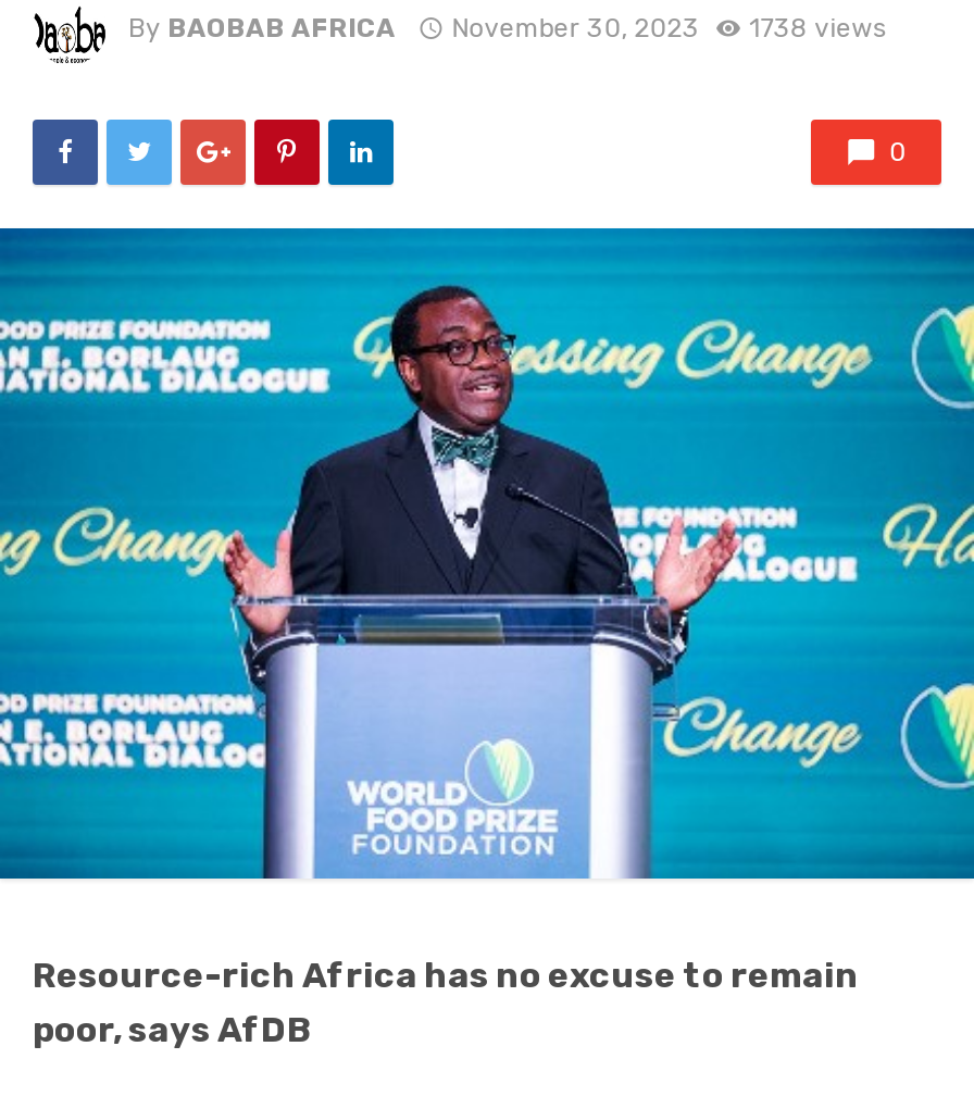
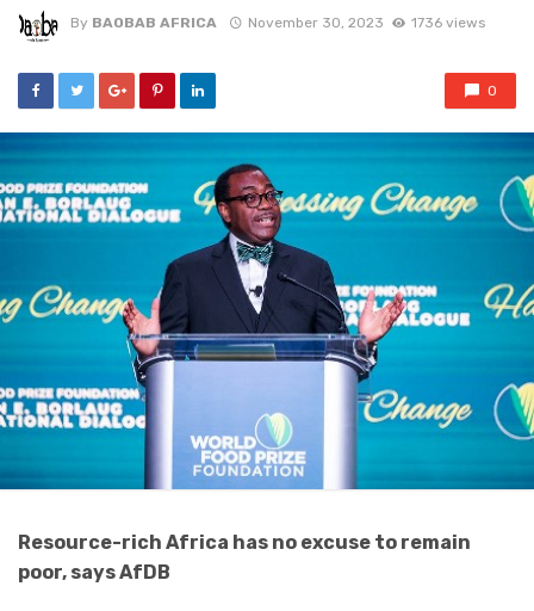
- By BAOBAB AFRICA November 30, 2023 1738 views
+ By BAOBAB AFRICA November 30, 2023 1736 views
